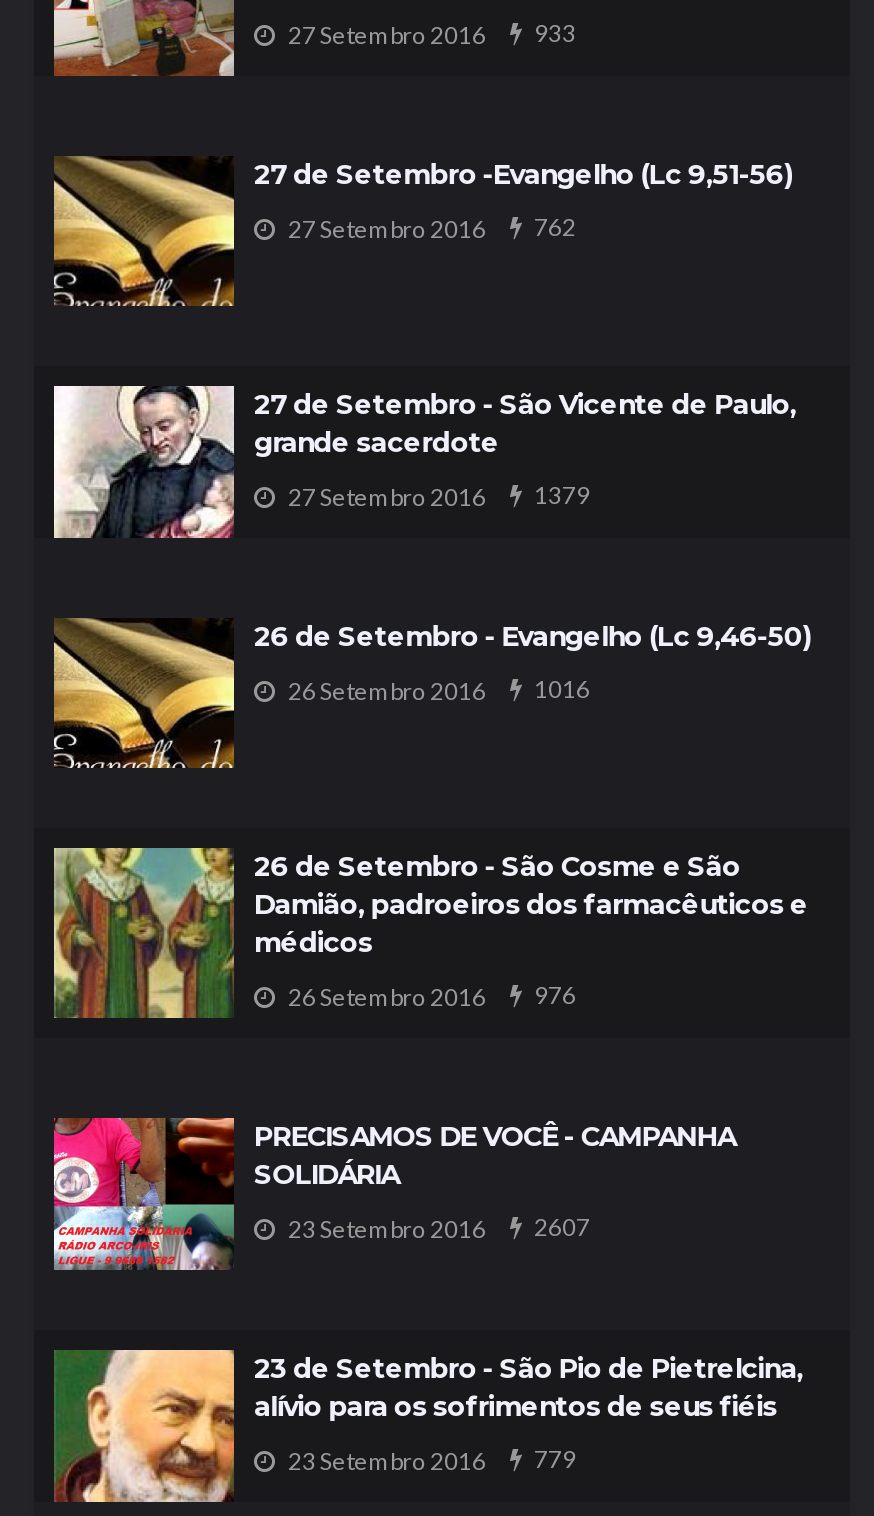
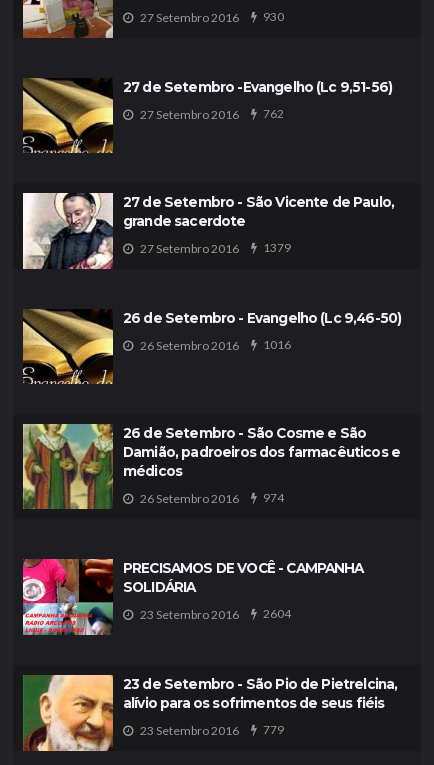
- 27 Setembro 2016 933
+ 27 Setembro 2016 930

- 26 Setembro 2016 976
+ 26 Setembro 2016 974

- 23 Setembro 2016 2607
+ 23 Setembro 2016 2604
